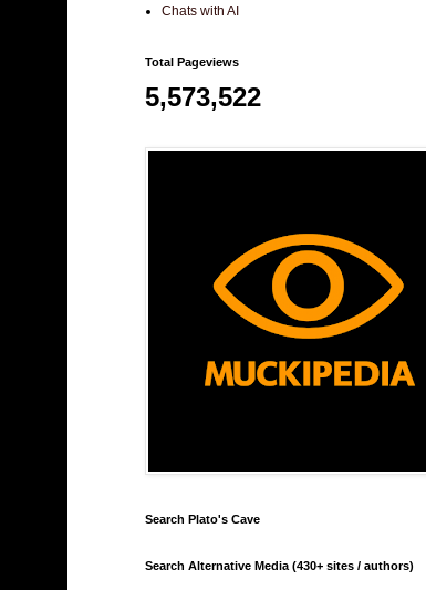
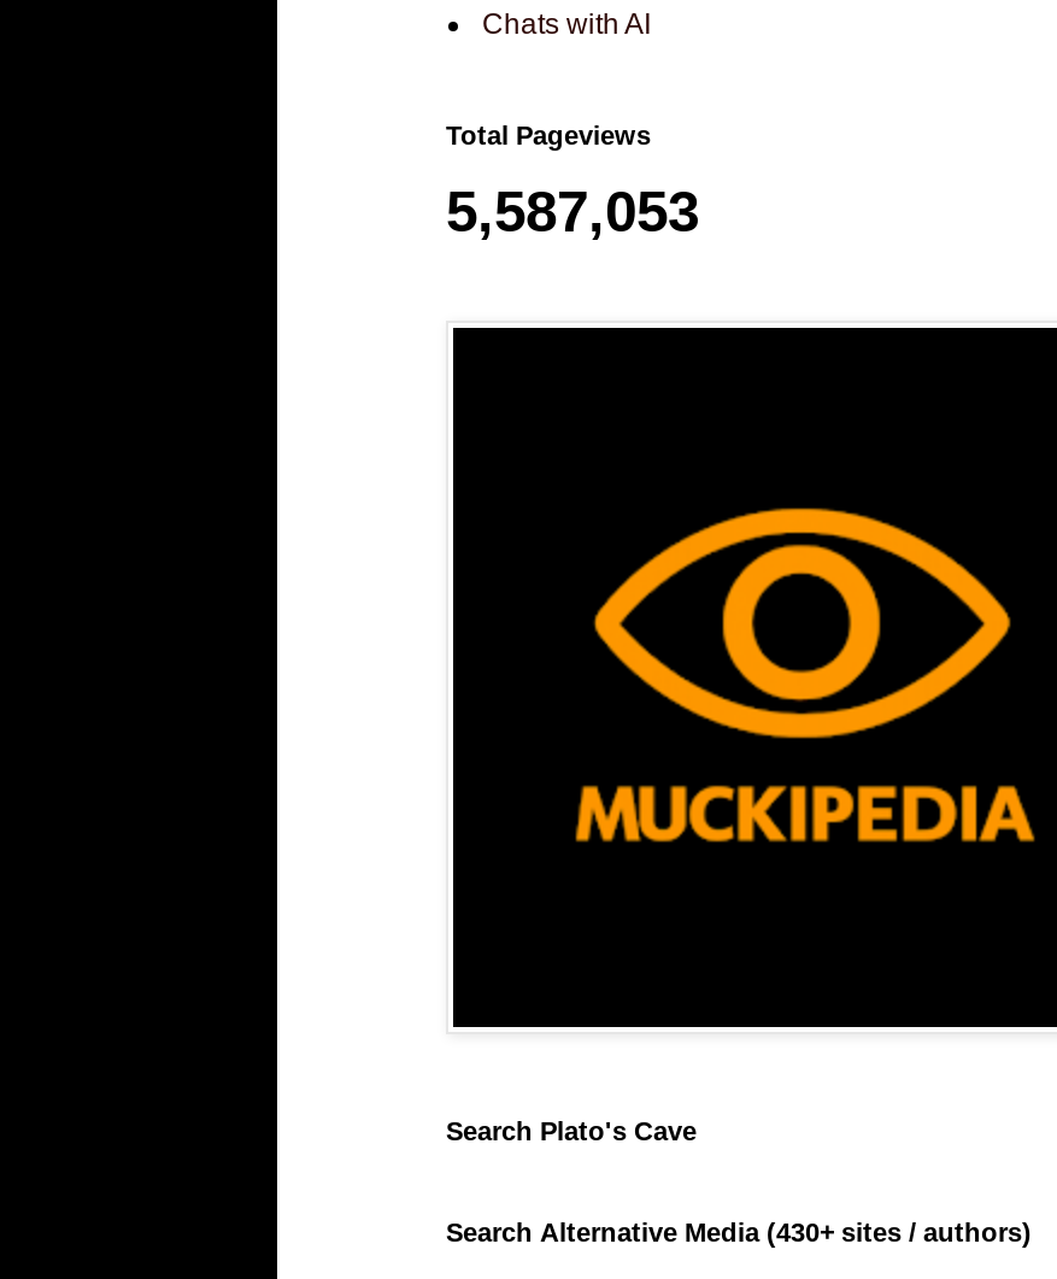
- 5,573,522
+ 5,587,053
